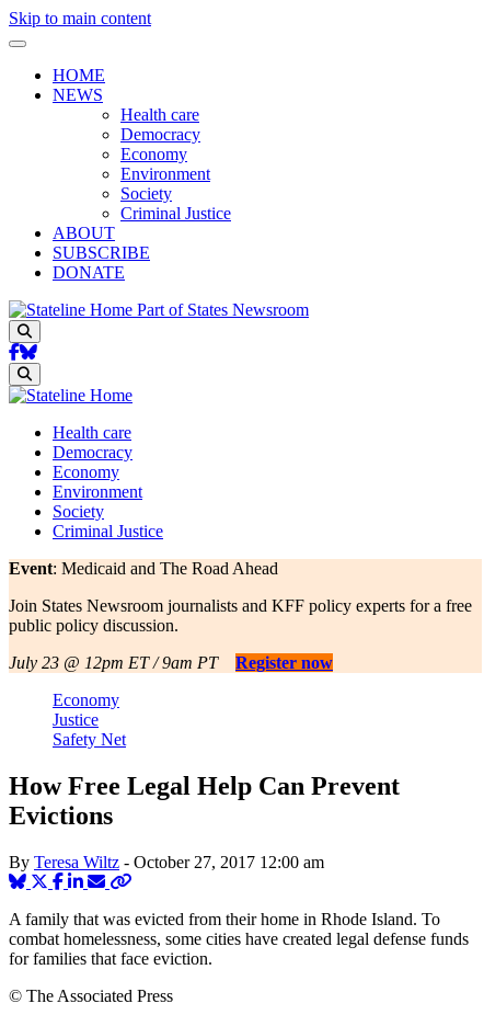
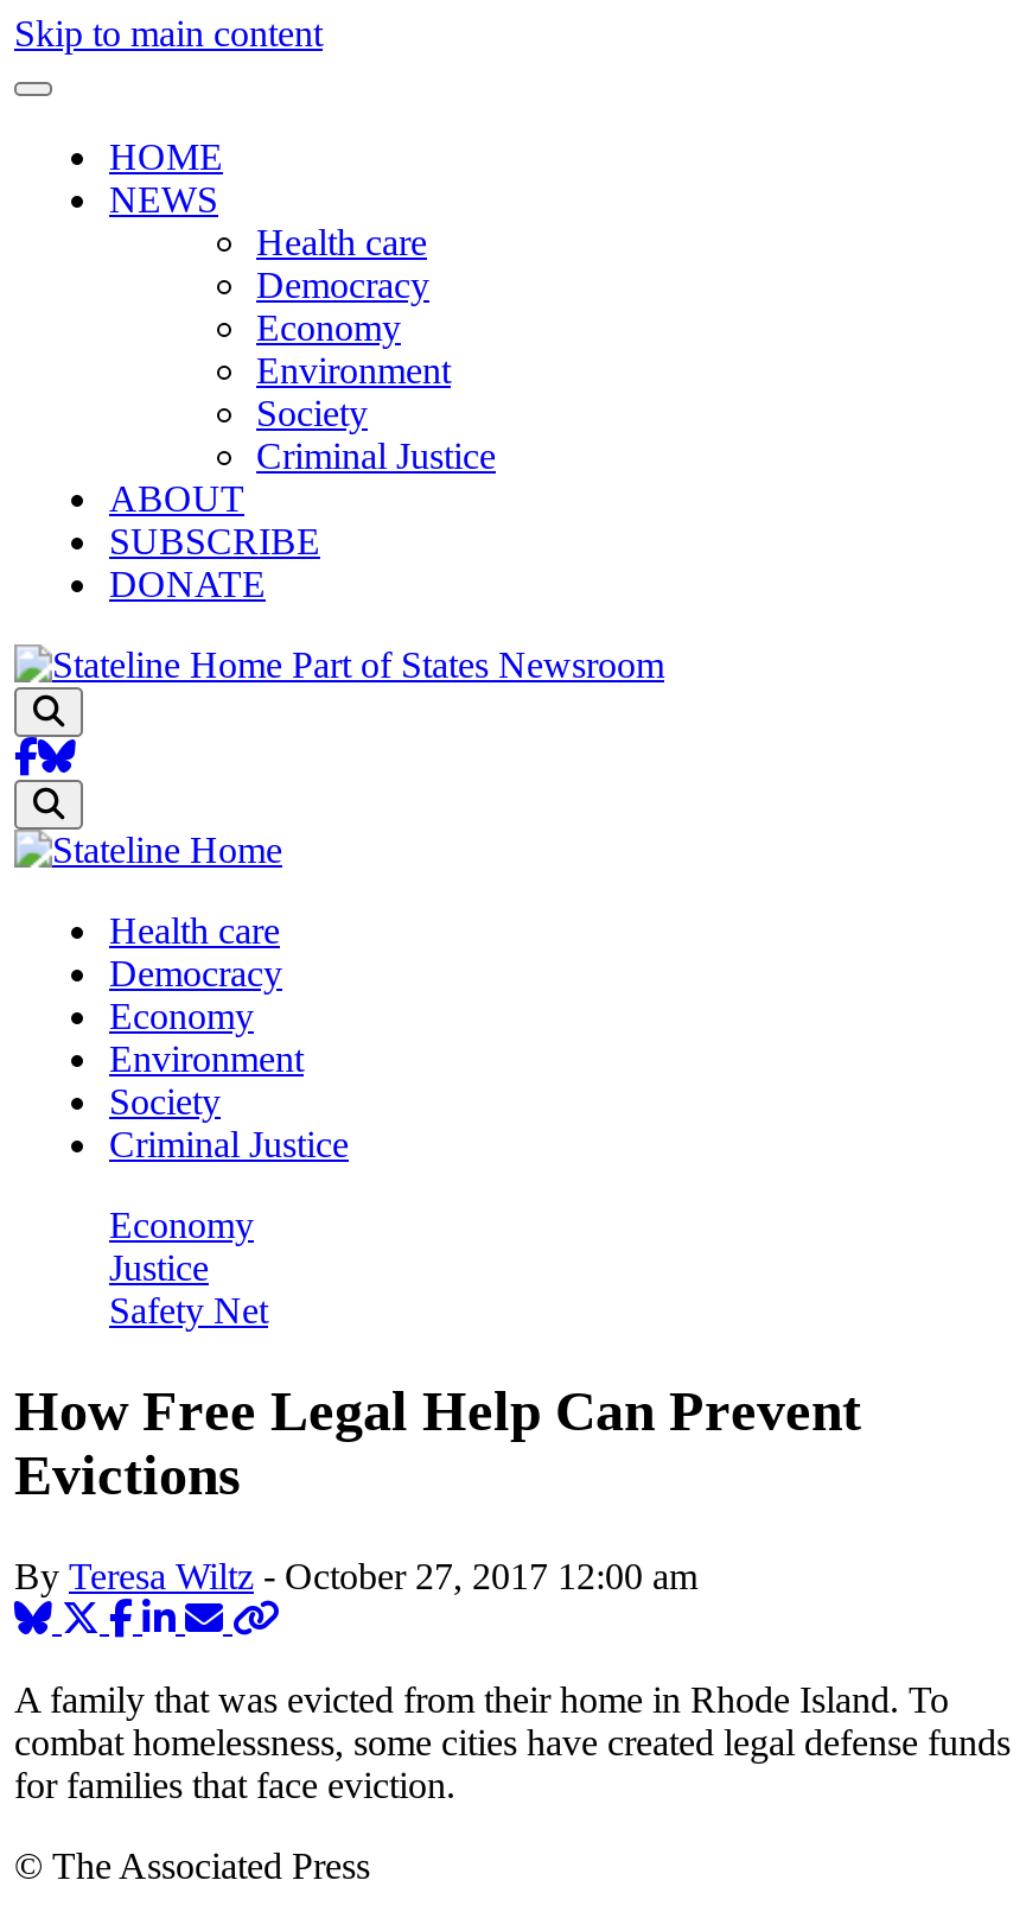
- Event: Medicaid and The Road Ahead
- Join States Newsroom journalists and KFF policy experts for a free
- public policy discussion.
- July 23 @ 12pm ET / 9am PT
- Register now
